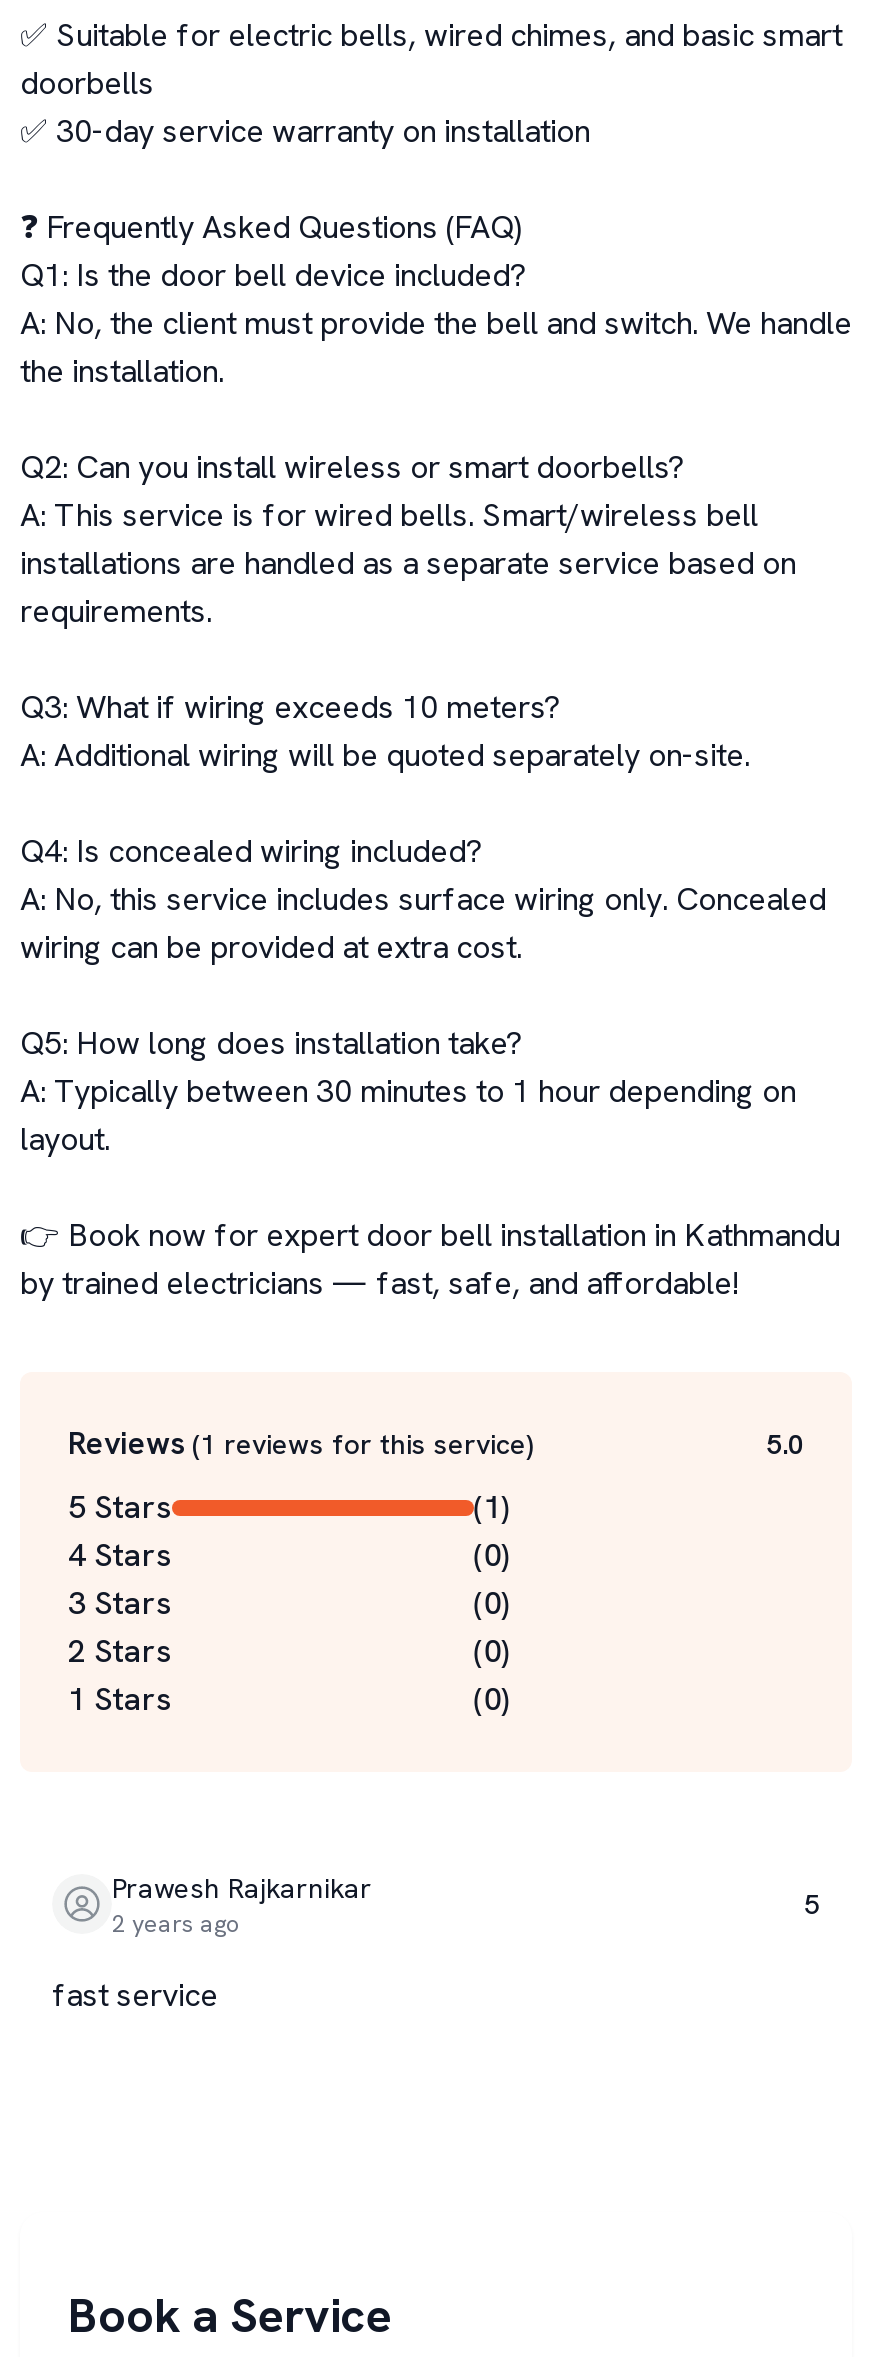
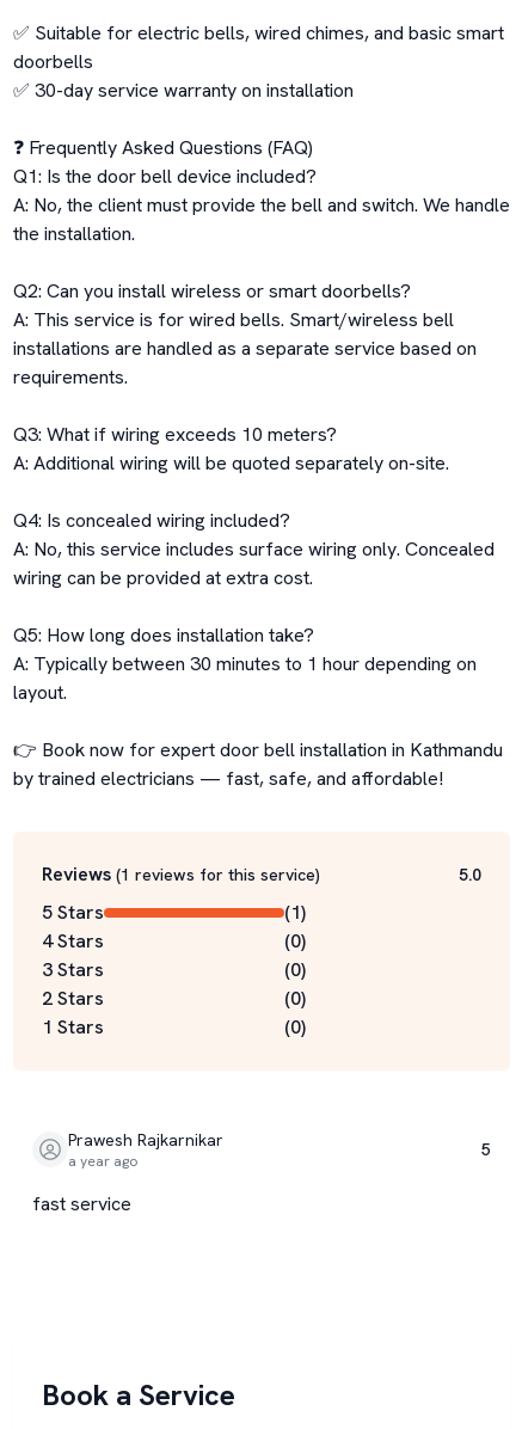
- 2 years ago
+ a year ago
